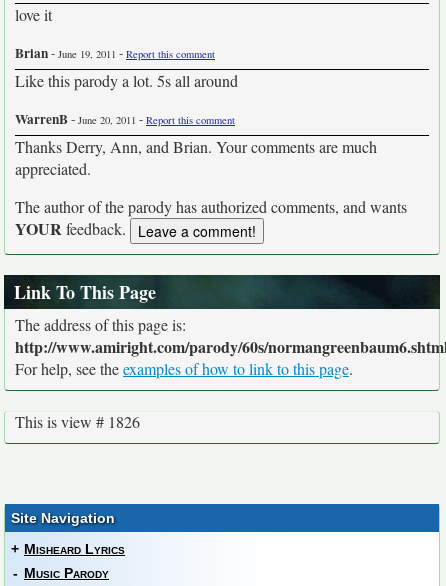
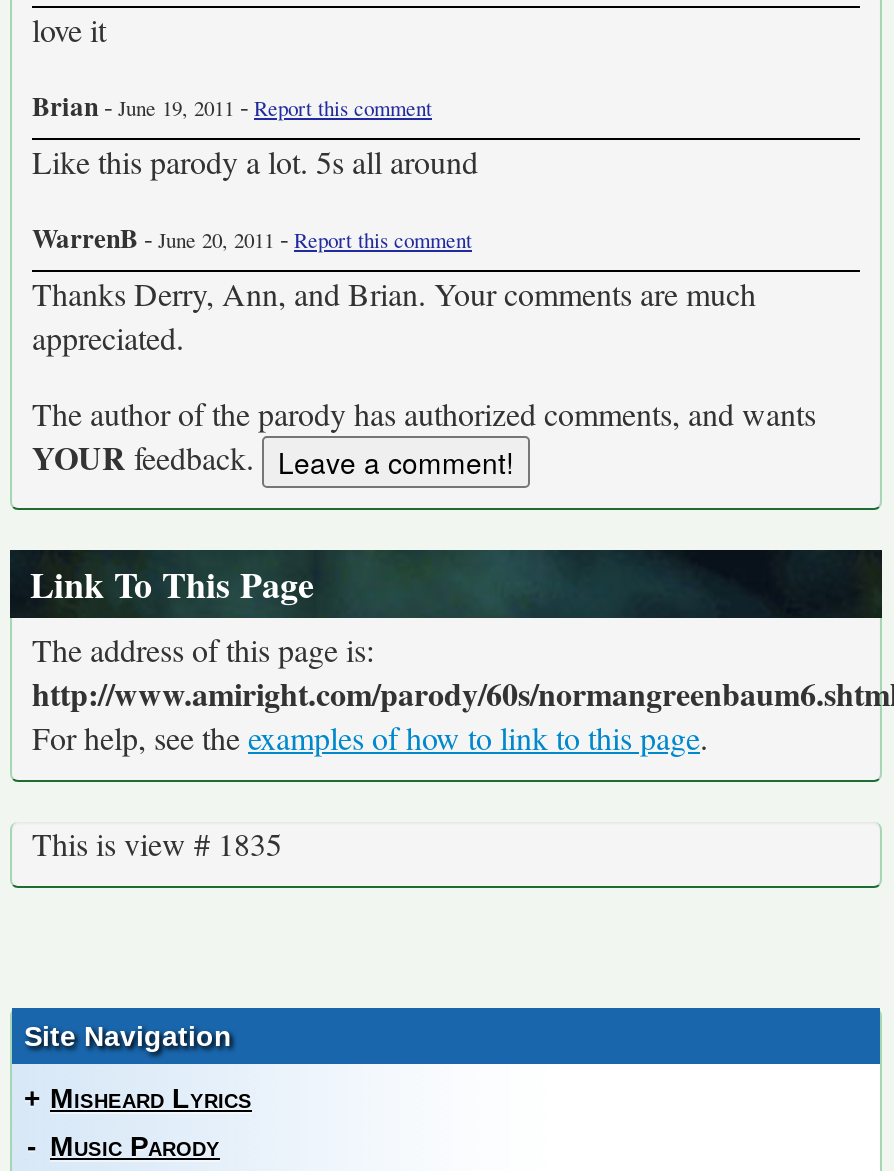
- This is view # 1826
+ This is view # 1835
